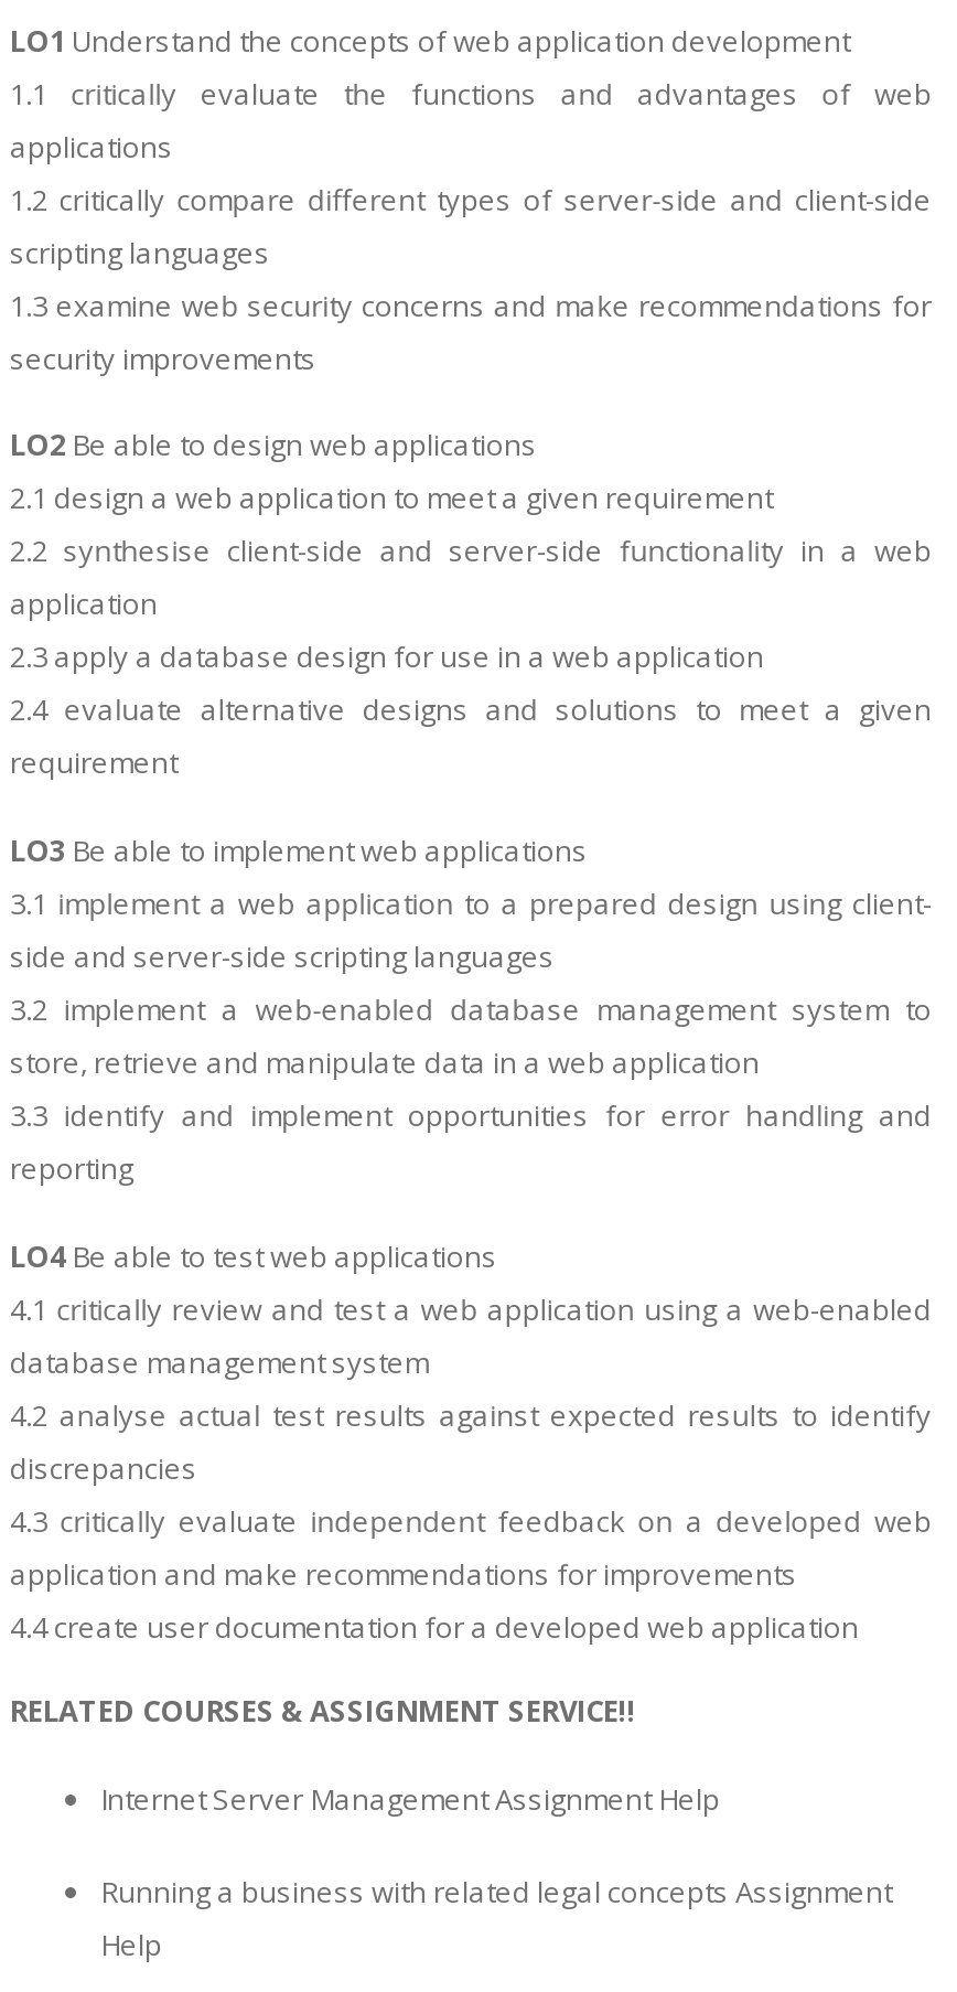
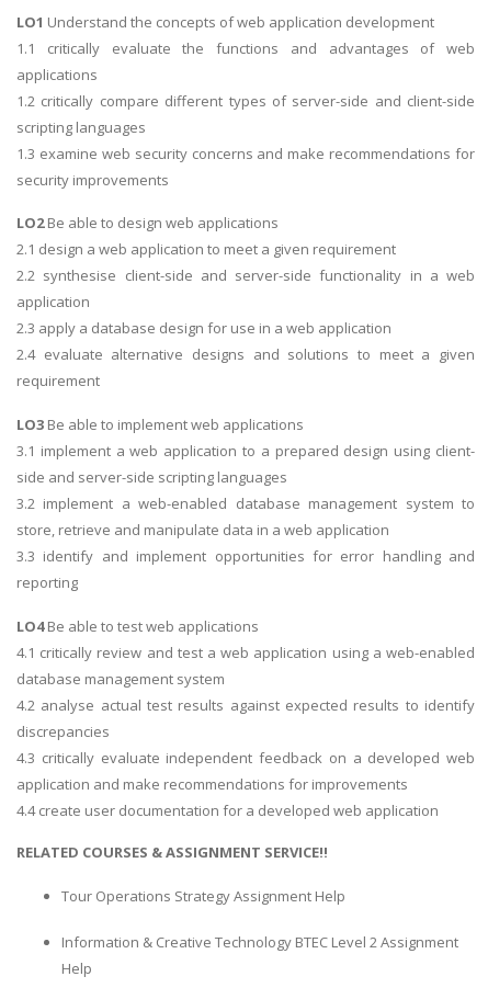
- Internet Server Management Assignment Help
+ Tour Operations Strategy Assignment Help

- Running a business with related legal concepts Assignment
+ Information & Creative Technology BTEC Level 2 Assignment
